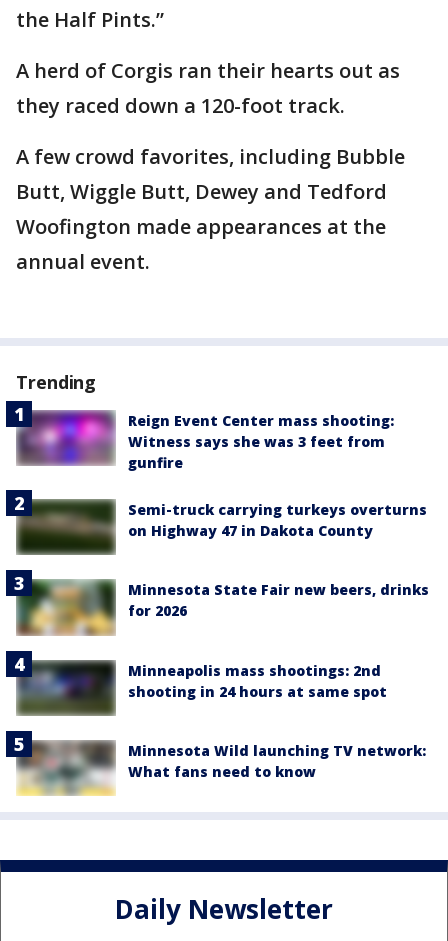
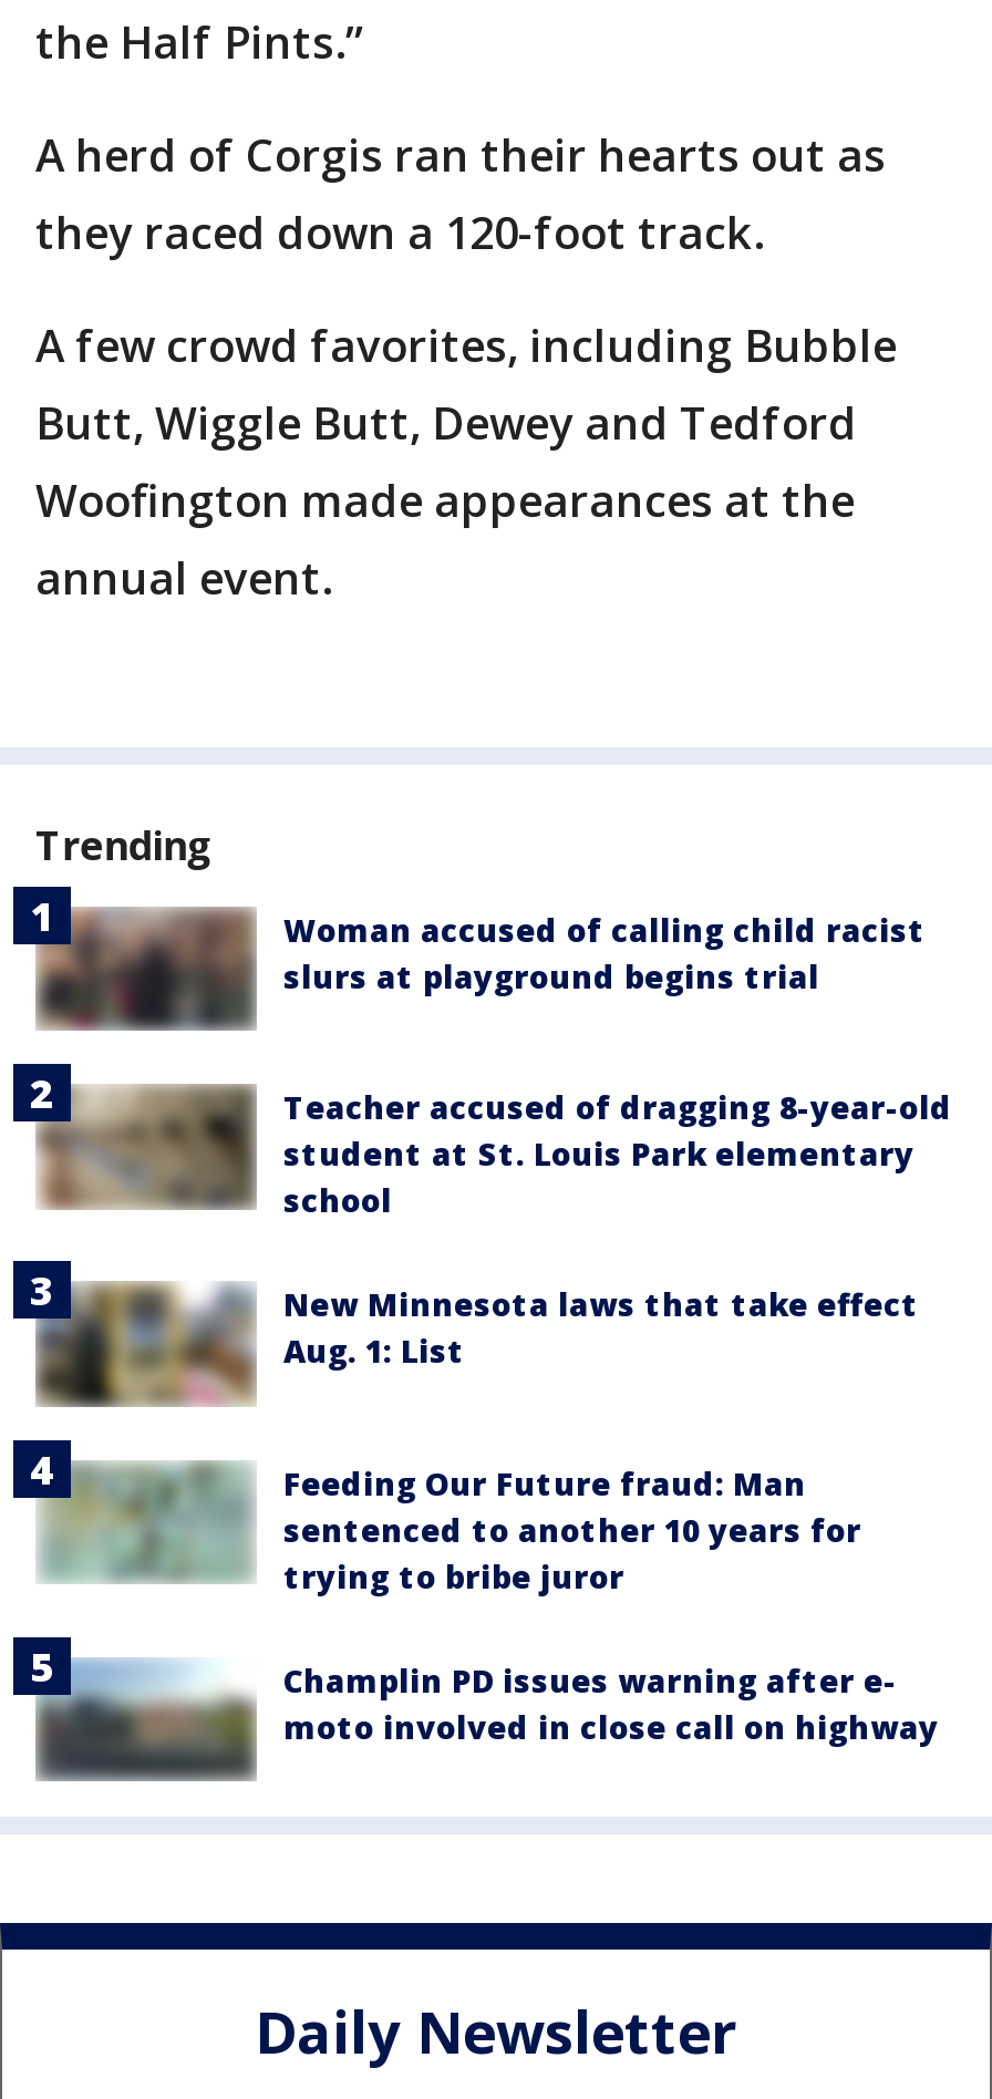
- [image]
- Reign Event Center mass shooting:
- Witness says she was 3 feet from
- gunfire
+ [image]
+ Woman accused of calling child racist
+ slurs at playground begins trial

- [image]
- Semi-truck carrying turkeys overturns
- on Highway 47 in Dakota County
+ [image]
+ Teacher accused of dragging 8-year-old
+ student at St. Louis Park elementary
+ school

- [image]
- Minnesota State Fair new beers, drinks
- for 2026
+ [image]
+ New Minnesota laws that take effect
+ Aug. 1: List

- [image]
- Minneapolis mass shootings: 2nd
- shooting in 24 hours at same spot
+ [image]
+ Feeding Our Future fraud: Man
+ sentenced to another 10 years for
+ trying to bribe juror

- [image]
- Minnesota Wild launching TV network:
- What fans need to know
+ [image]
+ Champlin PD issues warning after e-
+ moto involved in close call on highway
